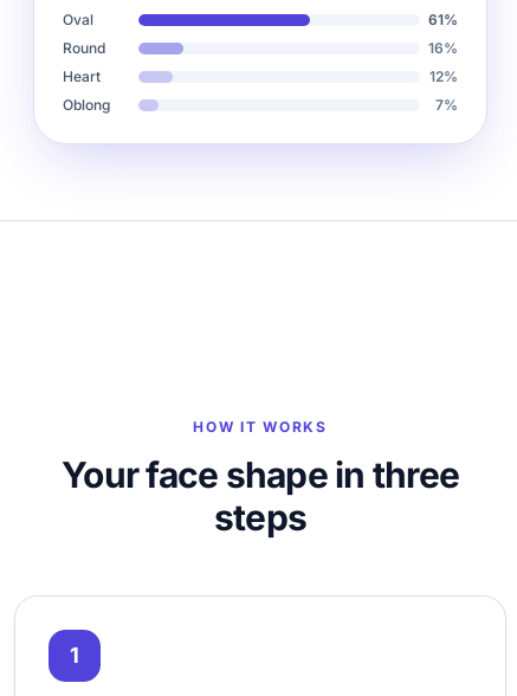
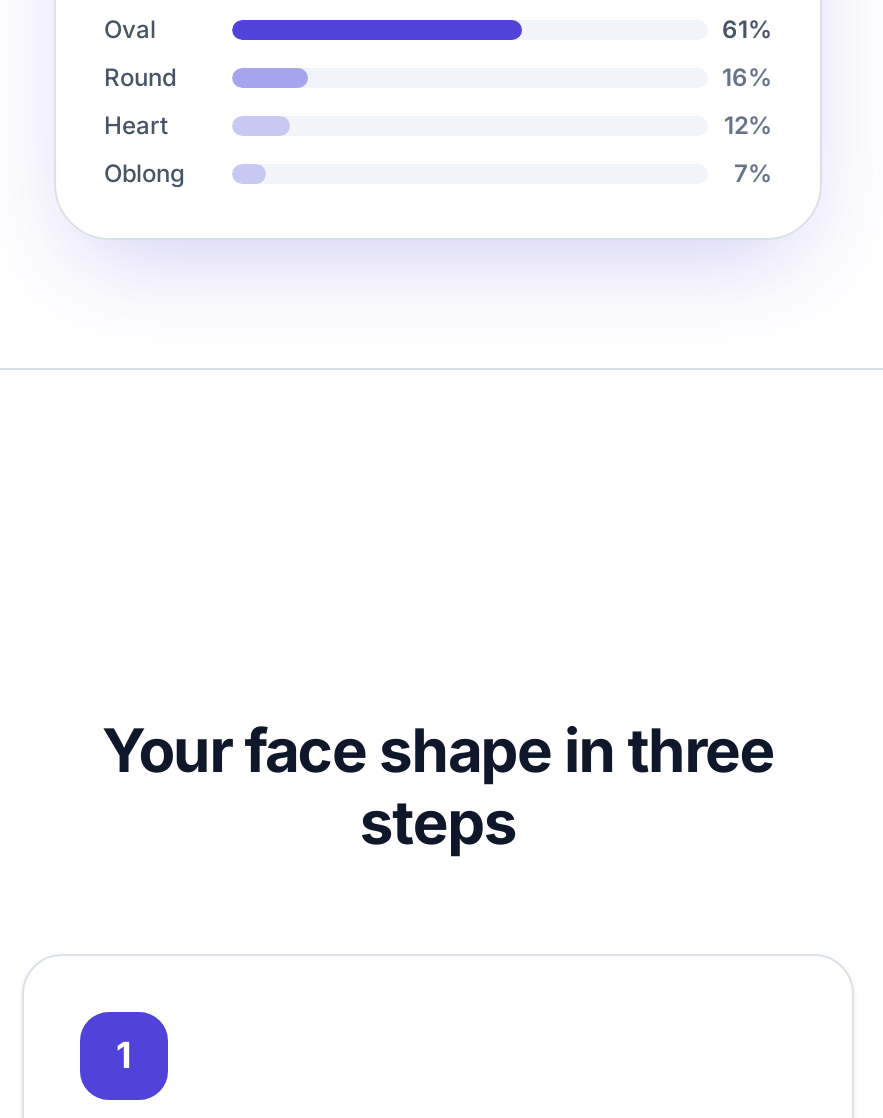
- HOW IT WORKS
